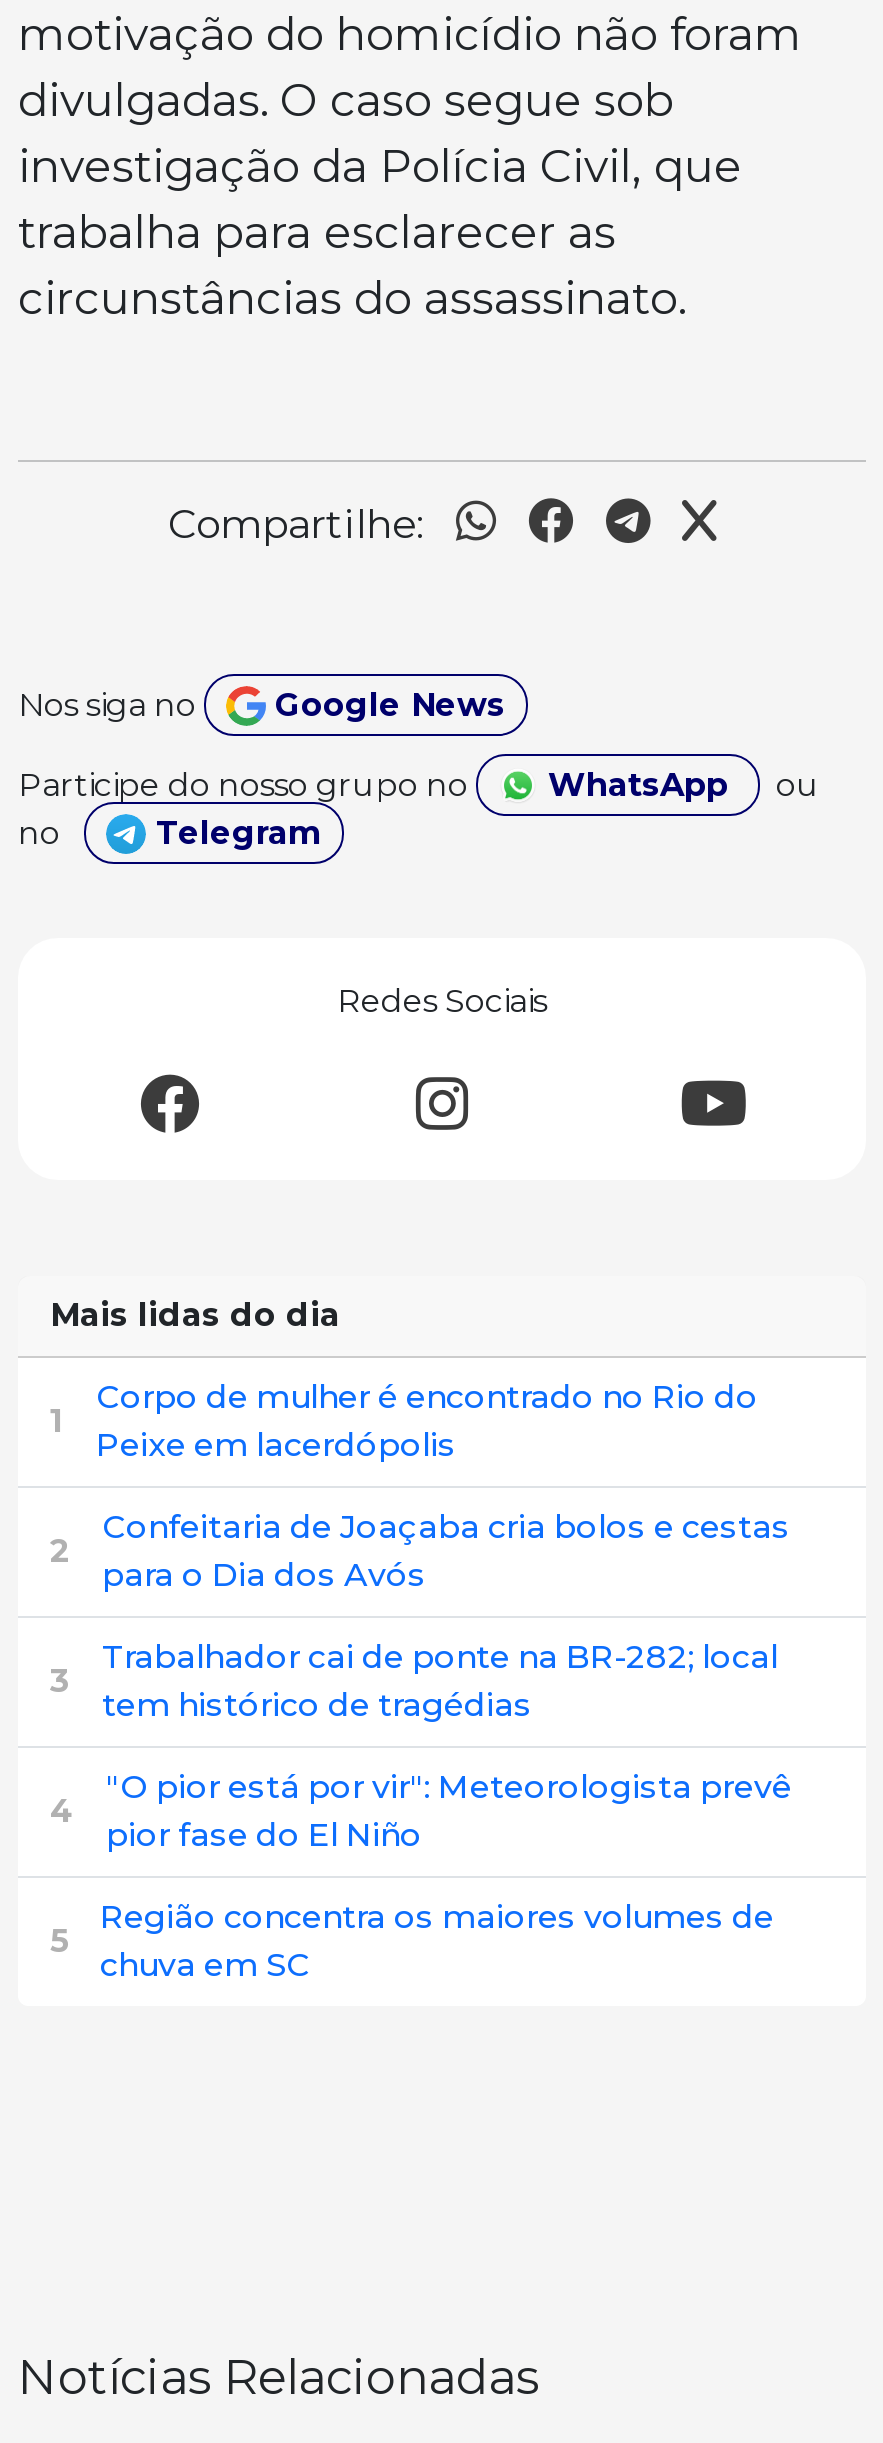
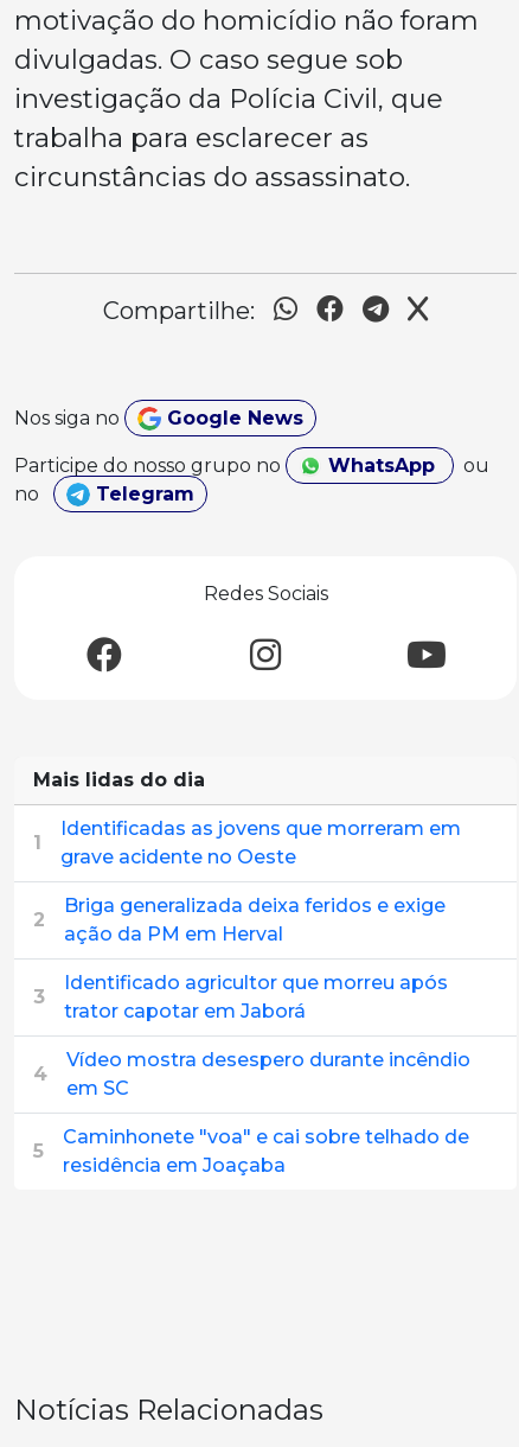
- Corpo de mulher é encontrado no Rio do
- Peixe em lacerdópolis
+ Identificadas as jovens que morreram em
+ grave acidente no Oeste

- Confeitaria de Joaçaba cria bolos e cestas
- para o Dia dos Avós
+ Briga generalizada deixa feridos e exige
+ ação da PM em Herval

- Trabalhador cai de ponte na BR-282; local
- tem histórico de tragédias
+ Identificado agricultor que morreu após
+ trator capotar em Jaborá

- "O pior está por vir": Meteorologista prevê
- pior fase do El Niño
+ Vídeo mostra desespero durante incêndio
+ em SC

- Região concentra os maiores volumes de
- chuva em SC
+ Caminhonete "voa" e cai sobre telhado de
+ residência em Joaçaba
